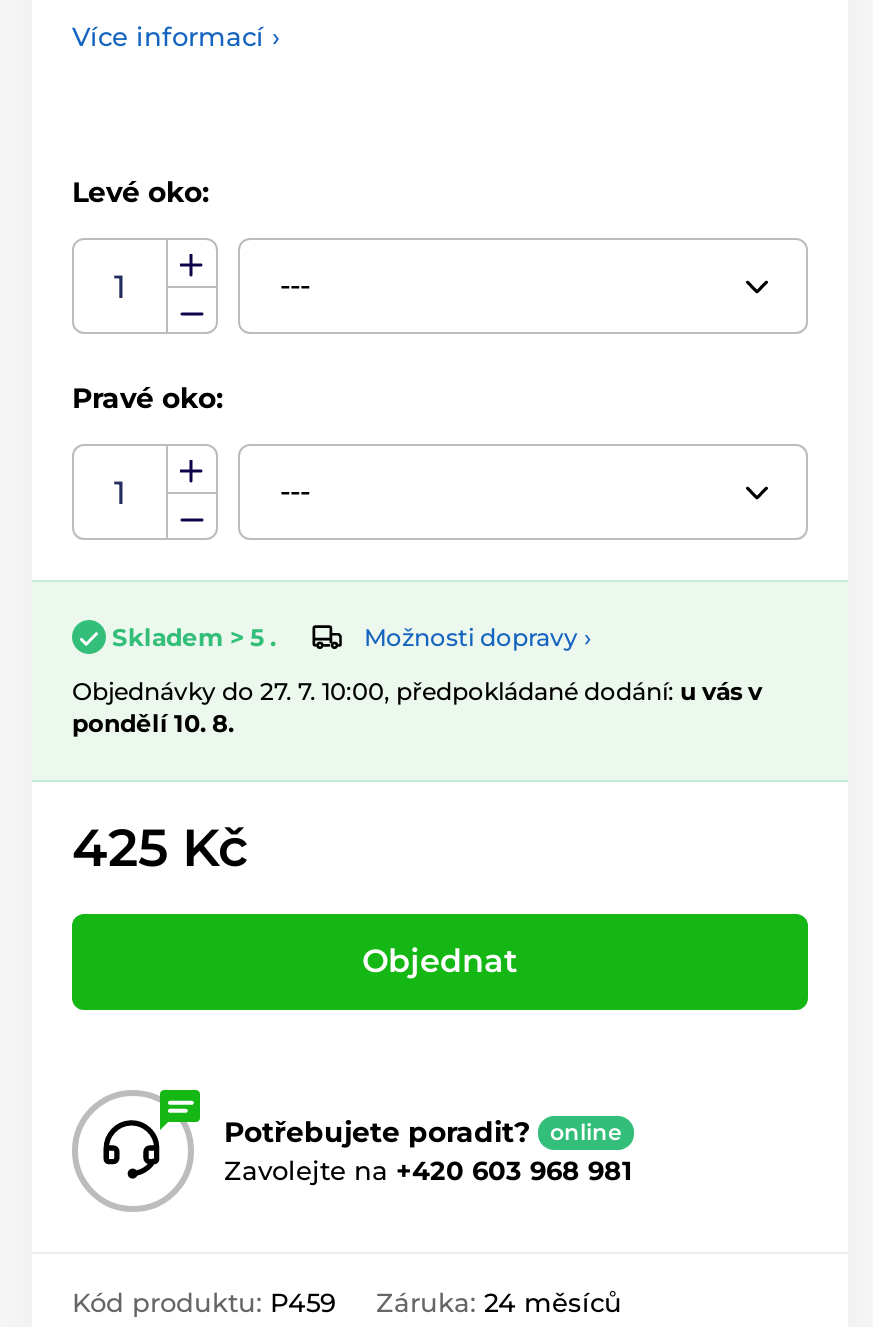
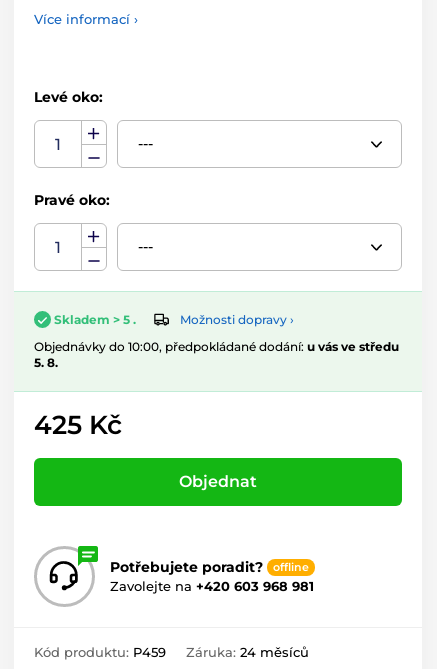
- Objednávky do 27. 7. 10:00, předpokládané dodání: u vás v
- pondělí 10. 8.
+ Objednávky do 10:00, předpokládané dodání: u vás ve středu
+ 5. 8.

- online
+ offline
